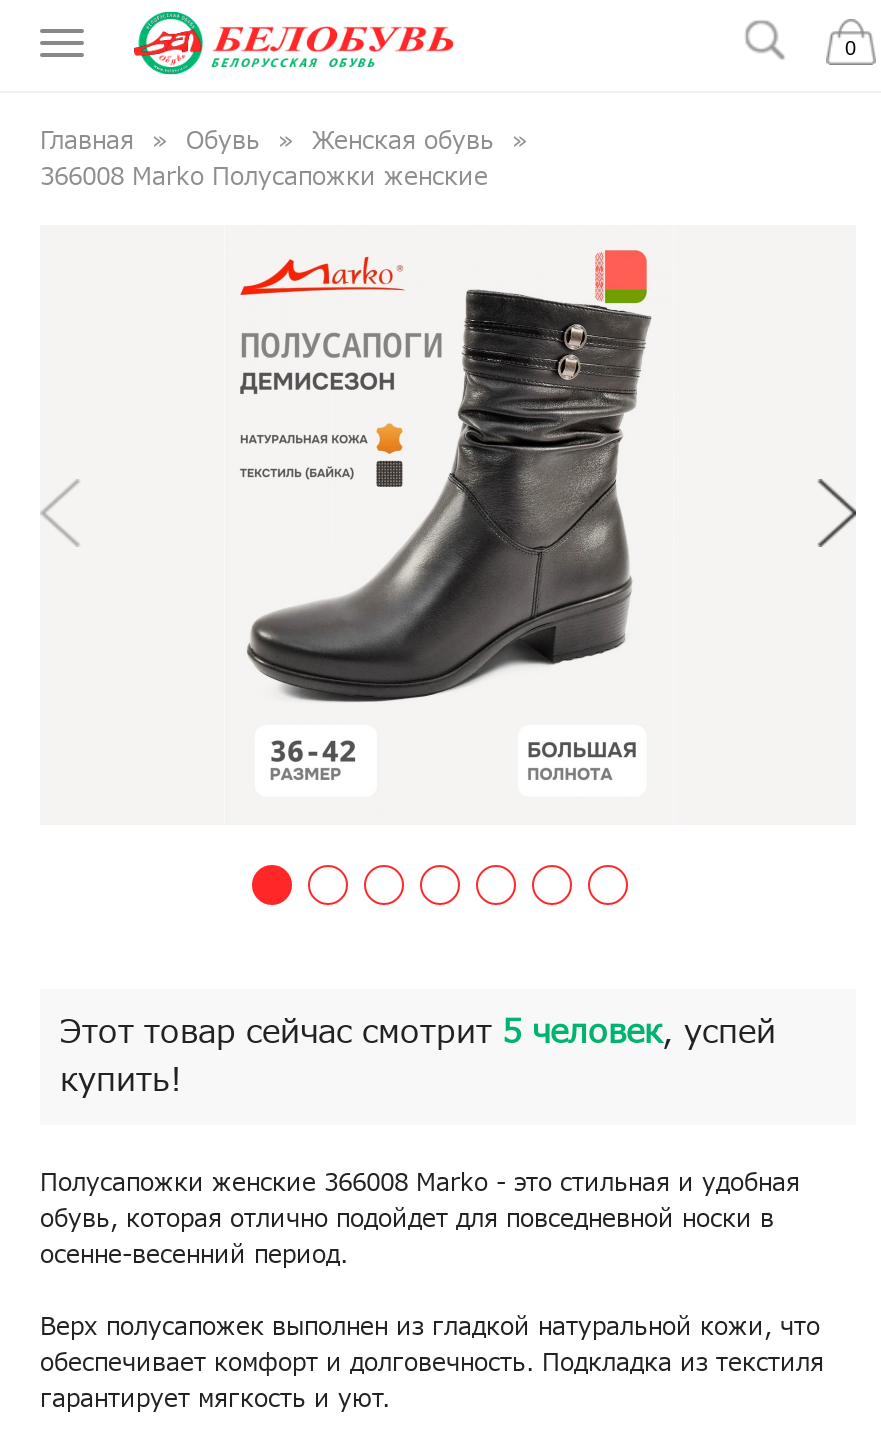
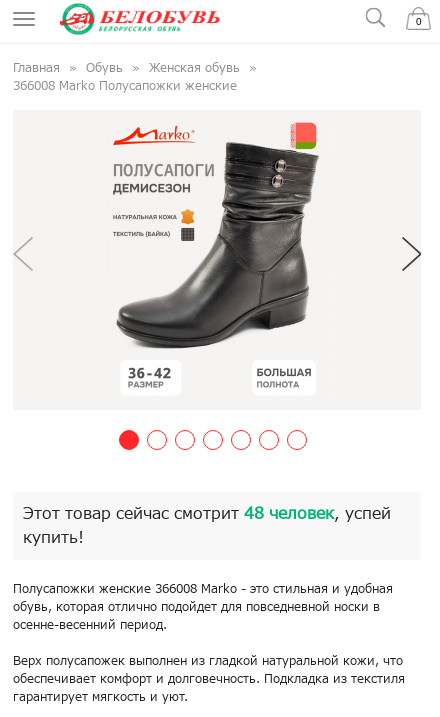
- Этот товар сейчас смотрит 5 человек, успей
+ Этот товар сейчас смотрит 48 человек, успей
